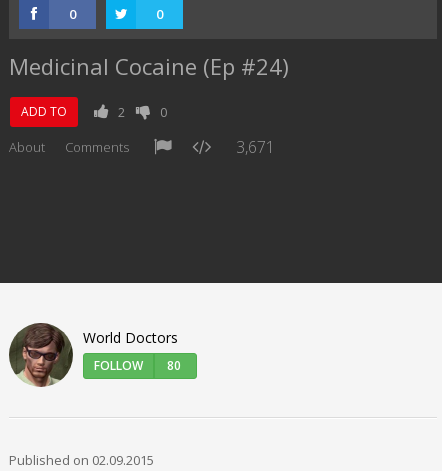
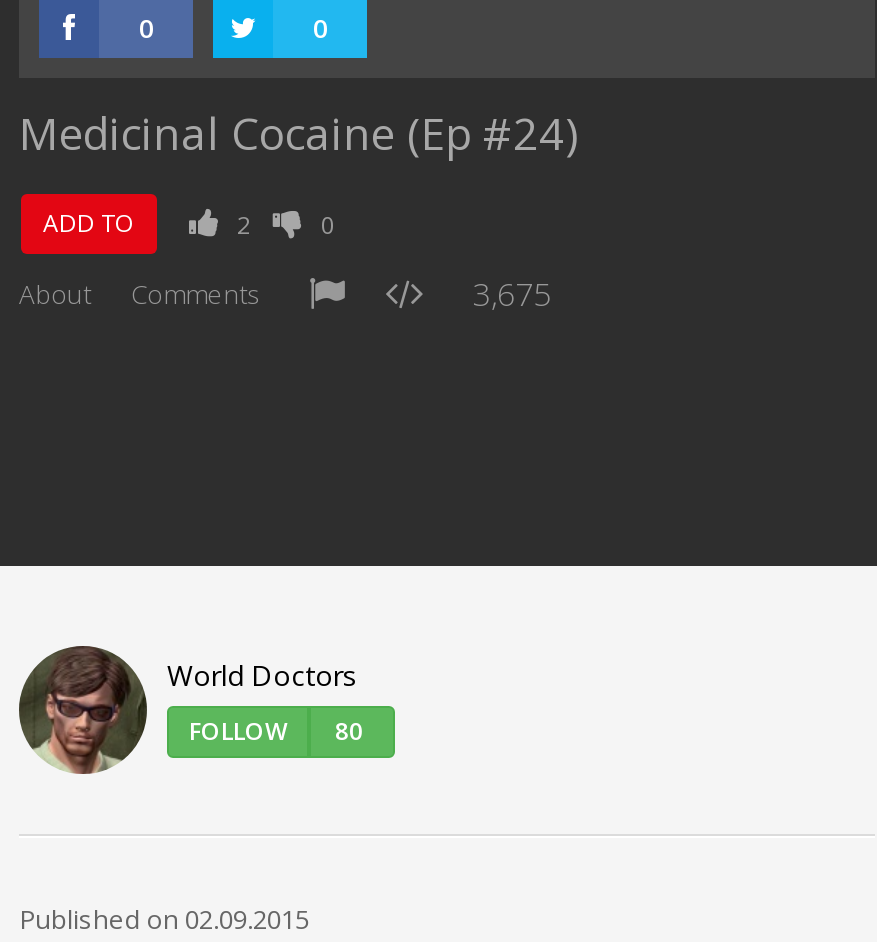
- 3,671
+ 3,675
